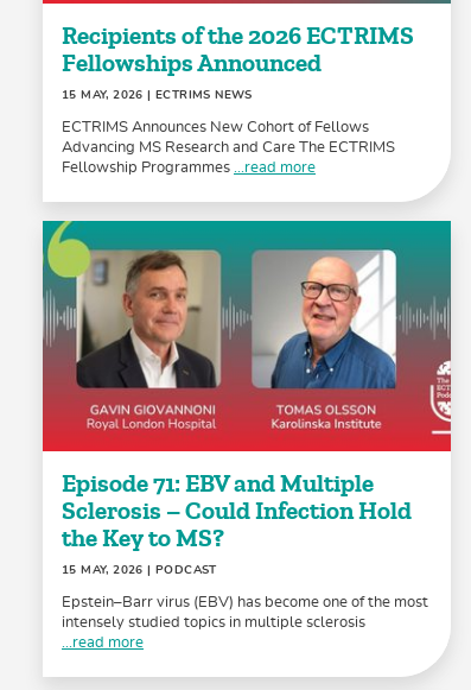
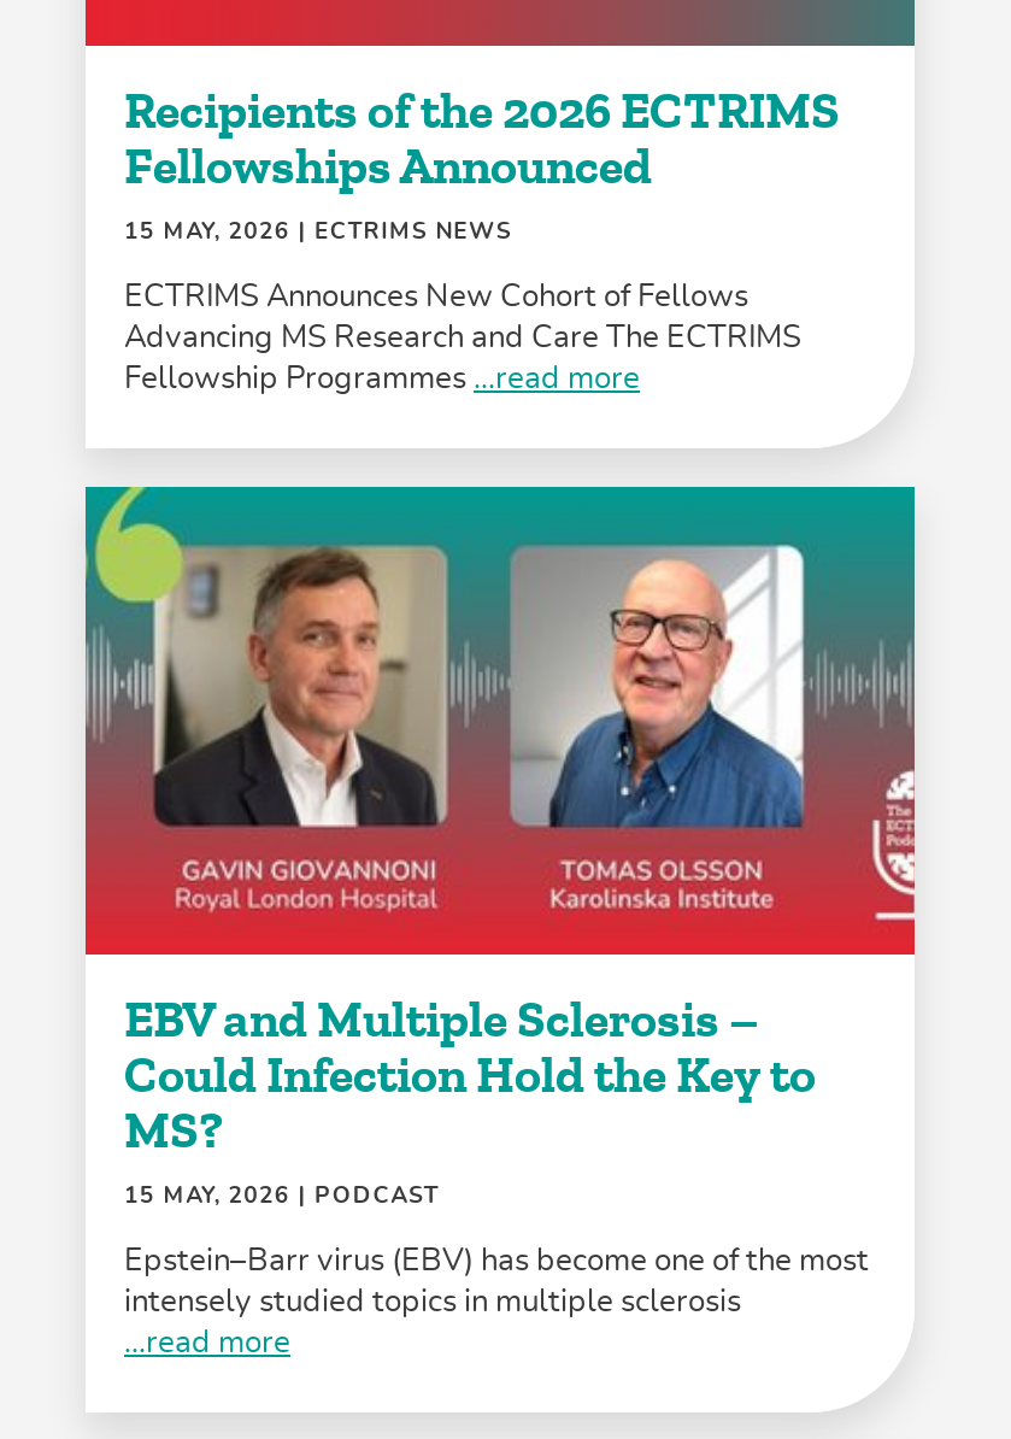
- Episode 71: EBV and Multiple
- Sclerosis – Could Infection Hold
- the Key to MS?
+ EBV and Multiple Sclerosis –
+ Could Infection Hold the Key to
+ MS?
